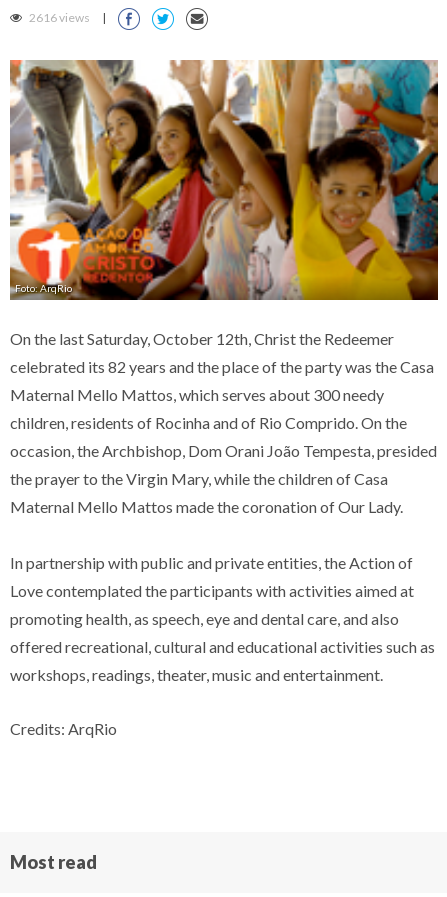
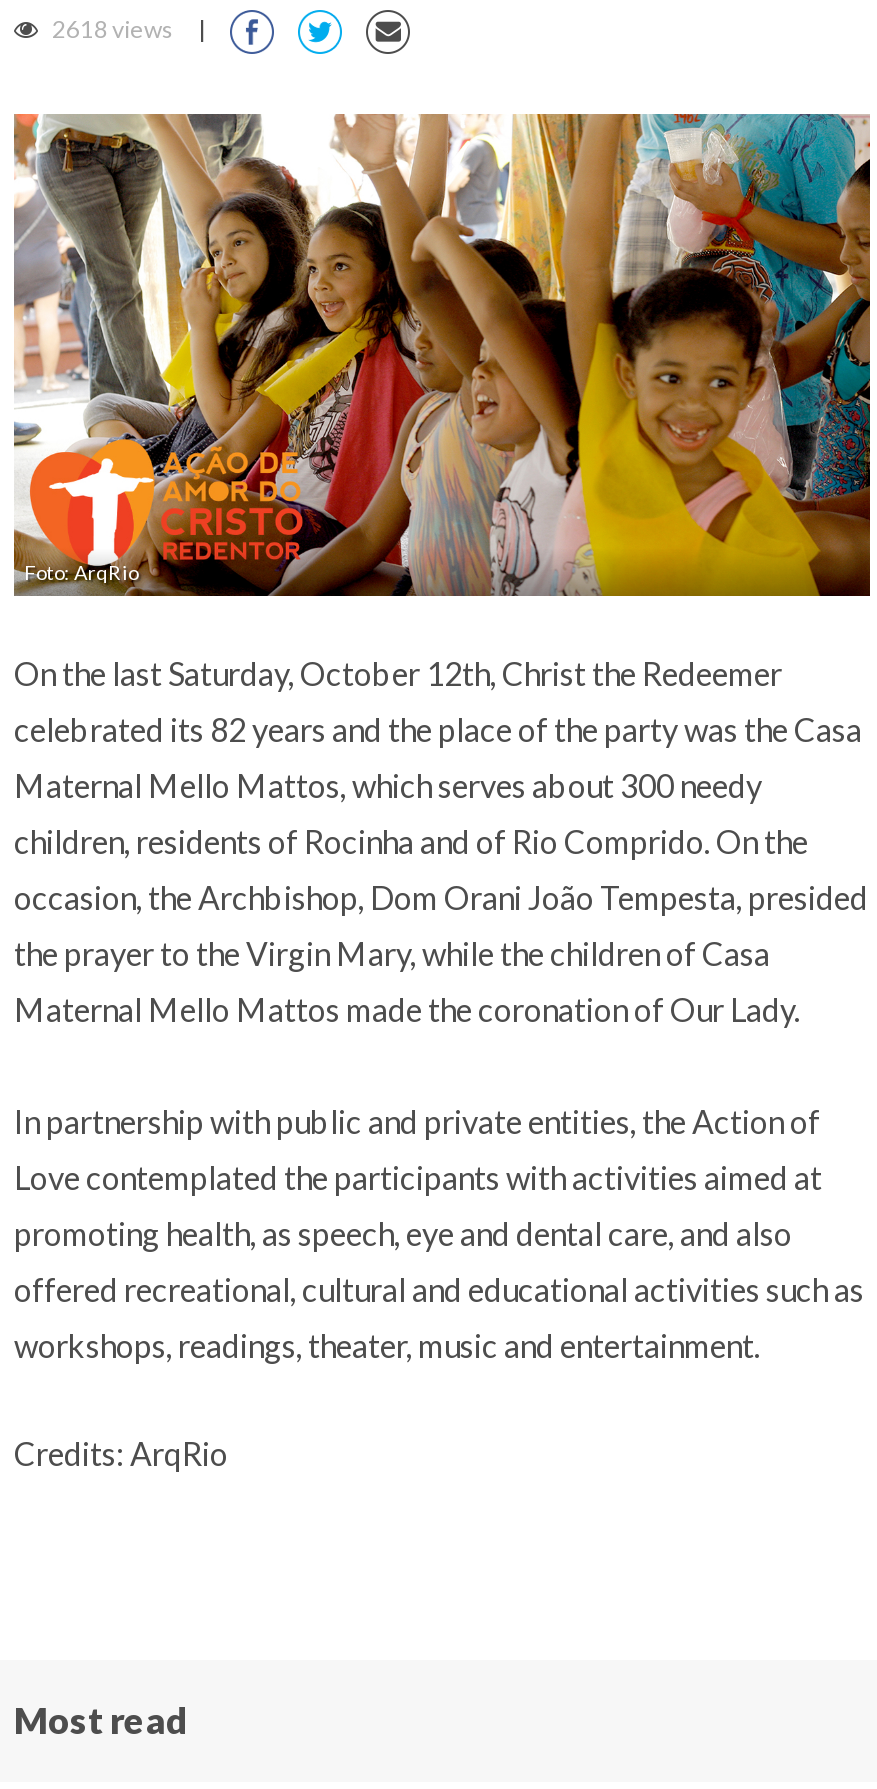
- 2616 views
+ 2618 views
